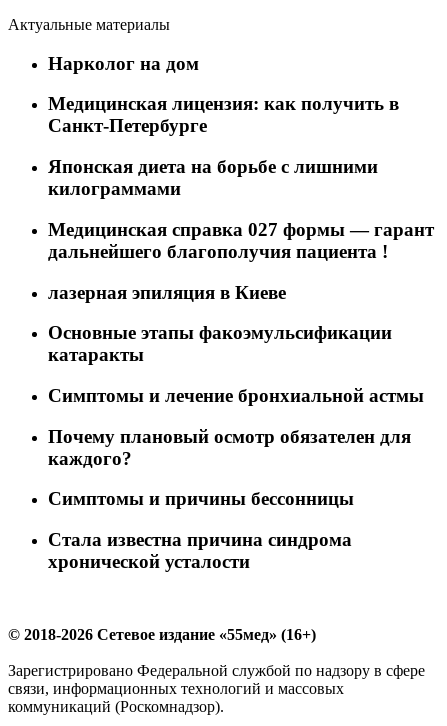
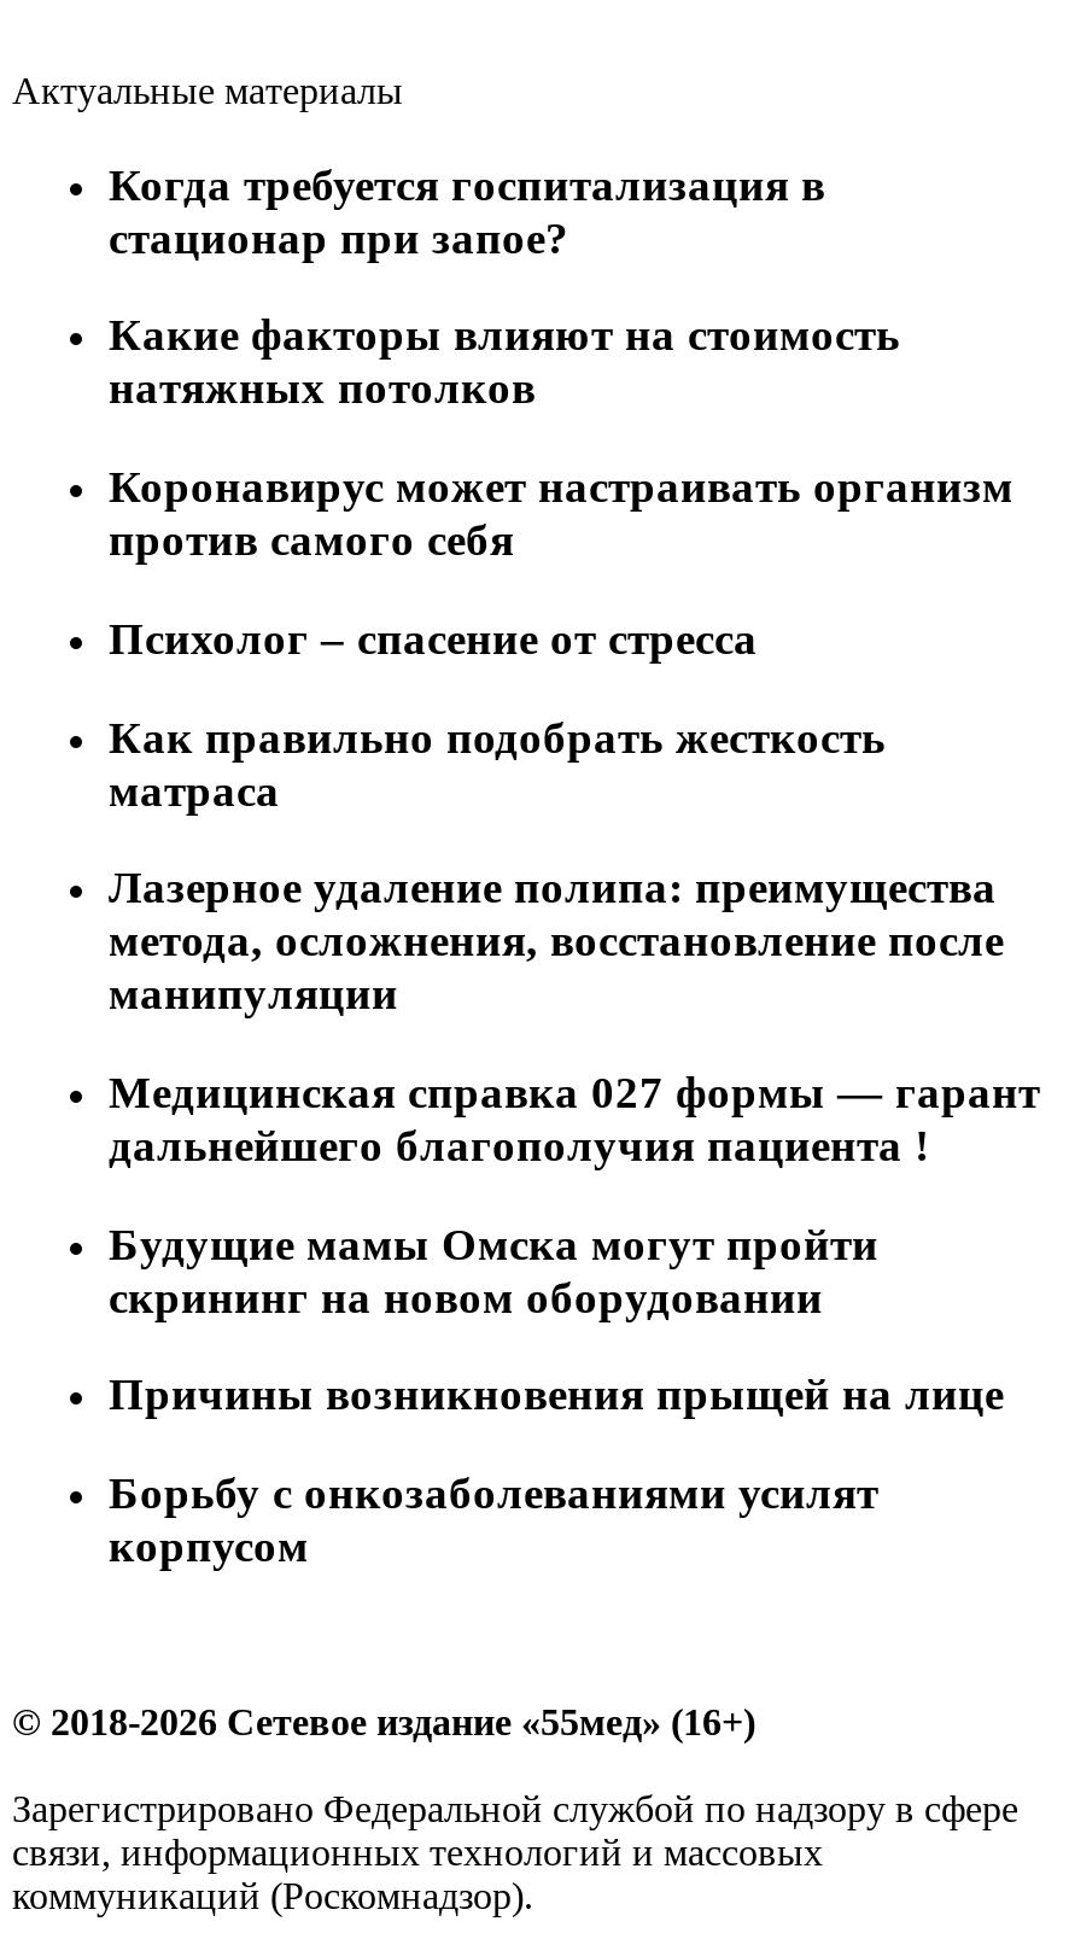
- Нарколог на дом
- Медицинская лицензия: как получить в
- Санкт-Петербурге
- Японская диета на борьбе с лишними
- килограммами
+ Когда требуется госпитализация в
+ стационар при запое?
+ Какие факторы влияют на стоимость
+ натяжных потолков
+ Коронавирус может настраивать организм
+ против самого себя
+ Психолог – спасение от стресса
+ Как правильно подобрать жесткость
+ матраса
+ Лазерное удаление полипа: преимущества
+ метода, осложнения, восстановление после
+ манипуляции

moved down: Медицинская справка 027 формы — гарант | дальнейшего благополучия пациента !

- лазерная эпиляция в Киеве
- Основные этапы факоэмульсификации
- катаракты
- Симптомы и лечение бронхиальной астмы
- Почему плановый осмотр обязателен для
- каждого?
- Симптомы и причины бессонницы
- Стала известна причина синдрома
- хронической усталости
+ Будущие мамы Омска могут пройти
+ скрининг на новом оборудовании
+ Причины возникновения прыщей на лице
+ Борьбу с онкозаболеваниями усилят
+ корпусом
